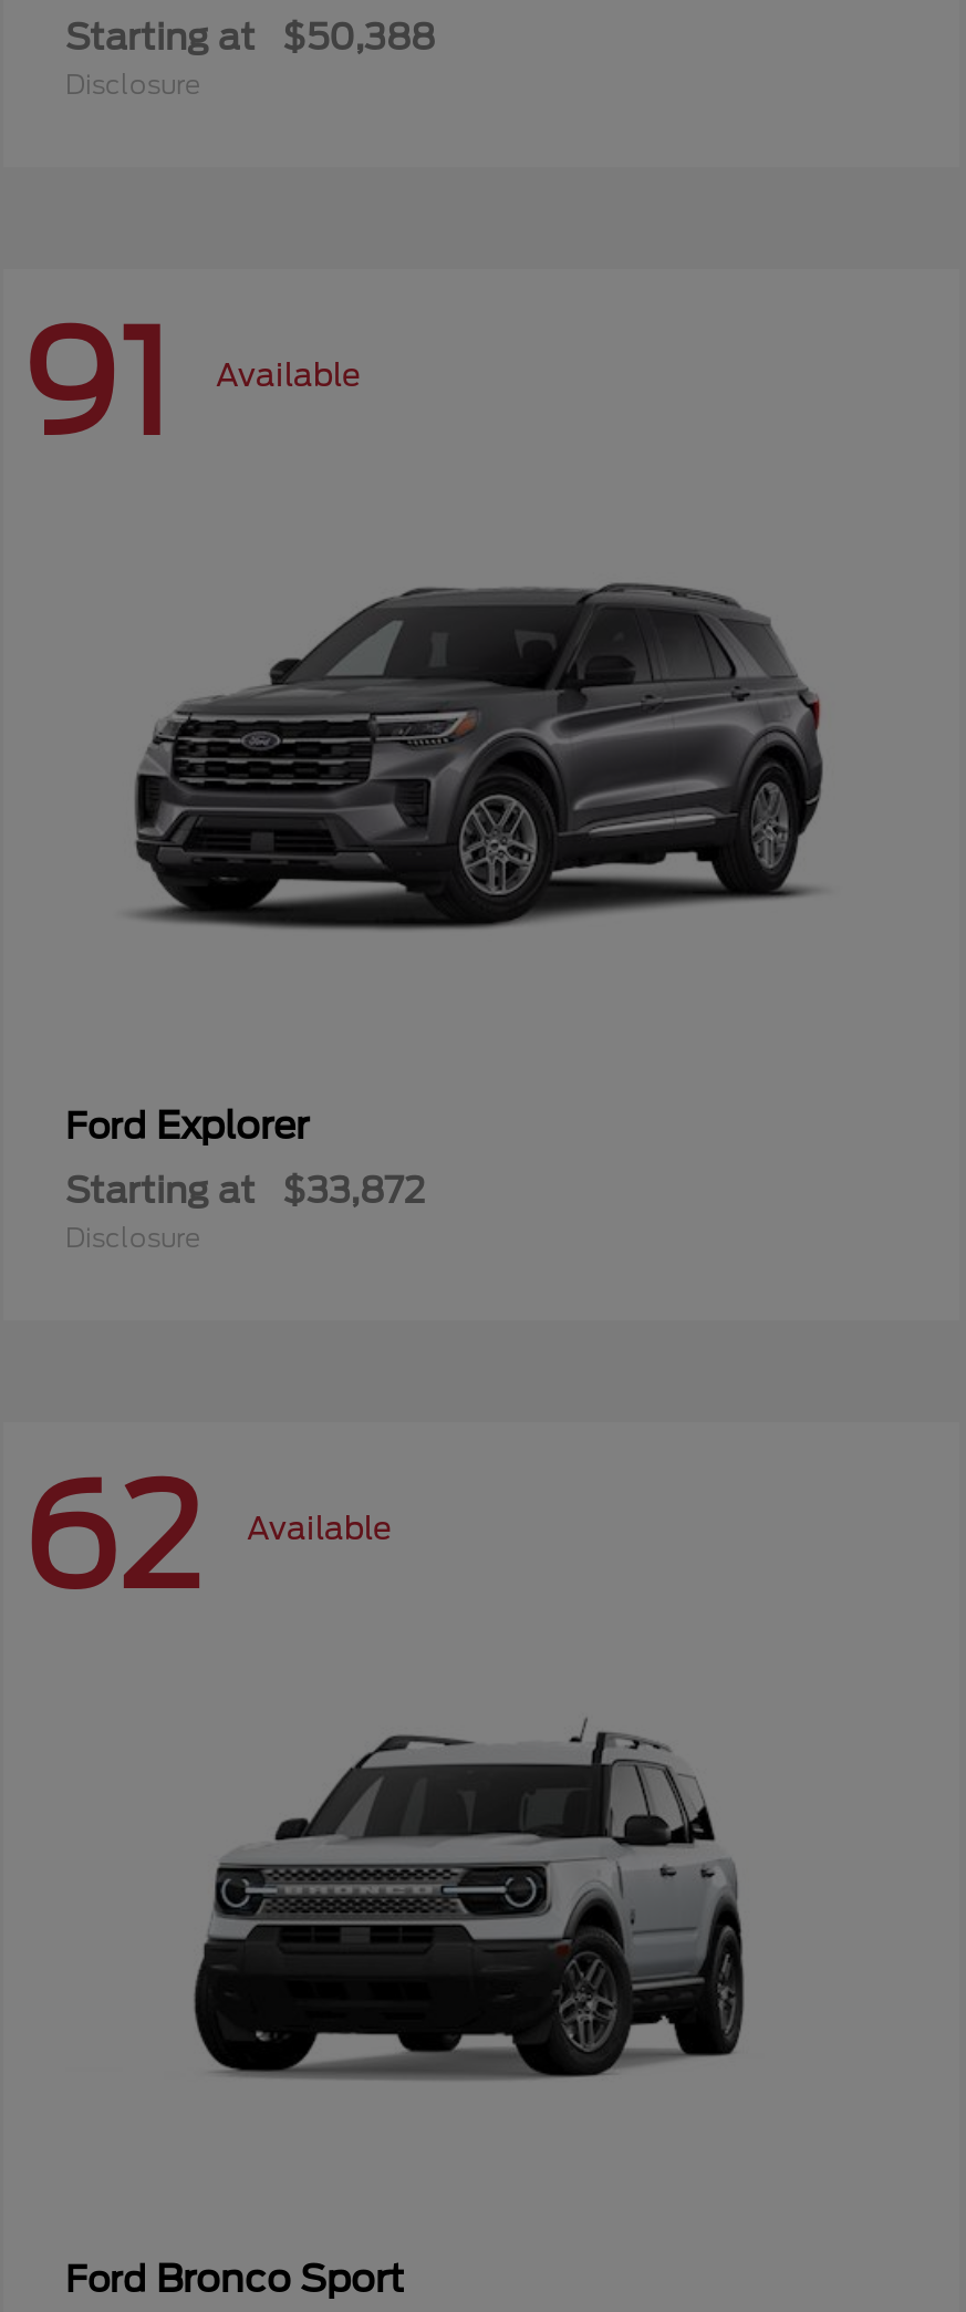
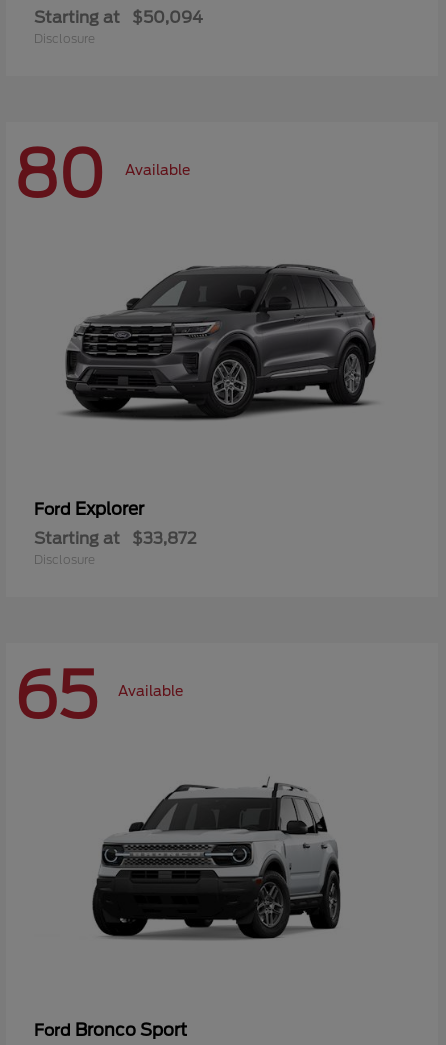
- Starting at $50,388
+ Starting at $50,094

- 91 Available
+ 80 Available

- 62 Available
+ 65 Available
